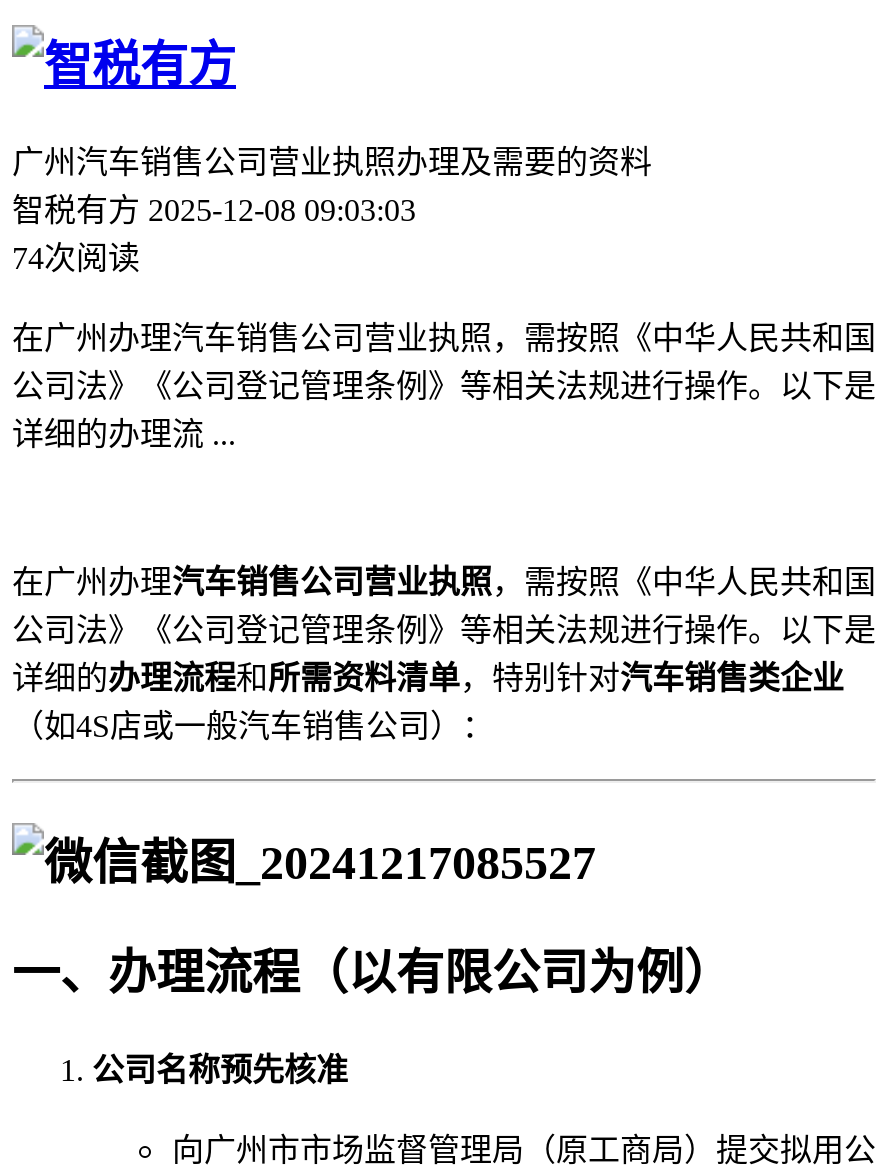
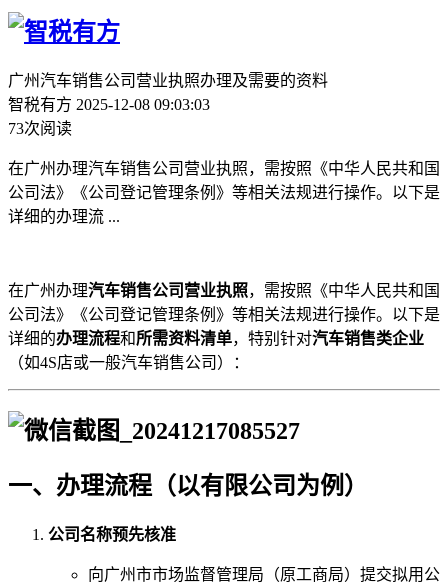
- 74次阅读
+ 73次阅读
